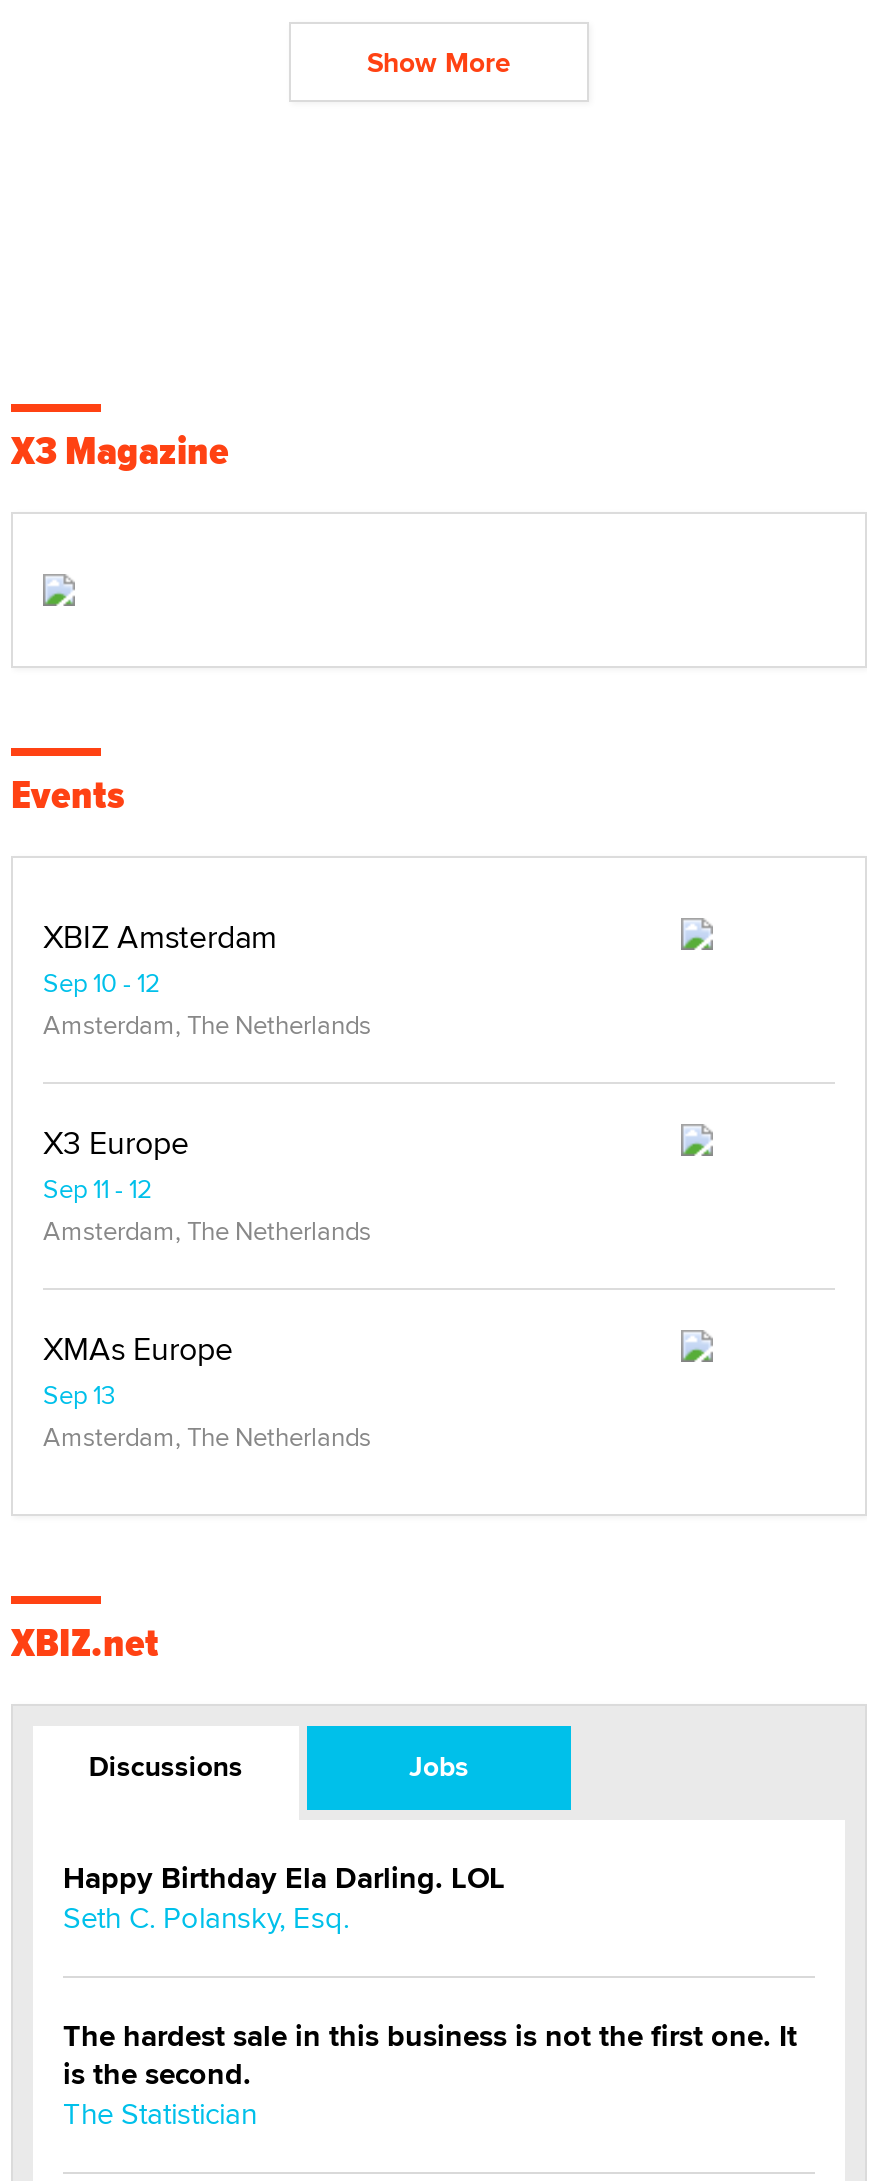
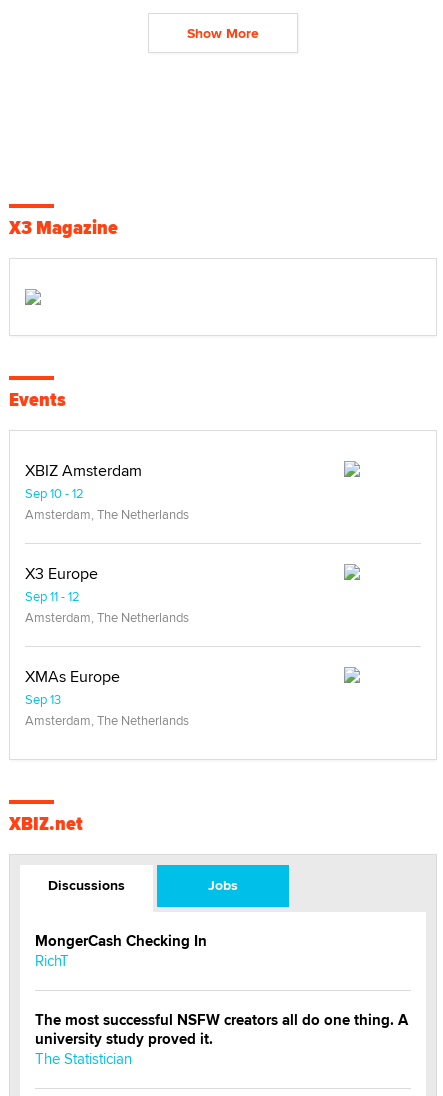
- Happy Birthday Ela Darling. LOL
- Seth C. Polansky, Esq.
+ MongerCash Checking In
+ RichT

- The hardest sale in this business is not the first one. It
- is the second.
+ The most successful NSFW creators all do one thing. A
+ university study proved it.
